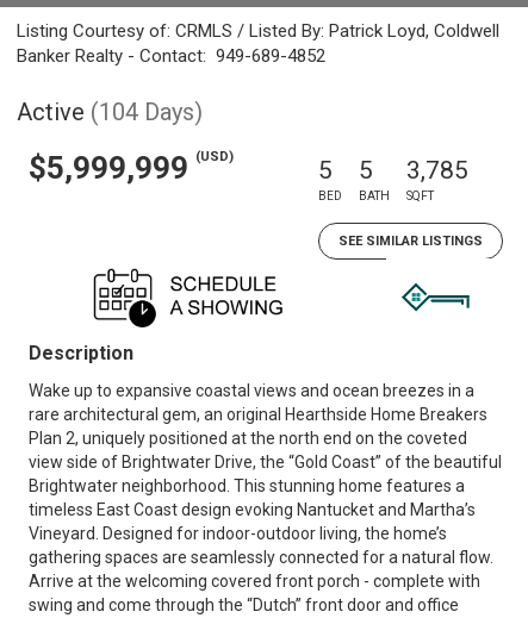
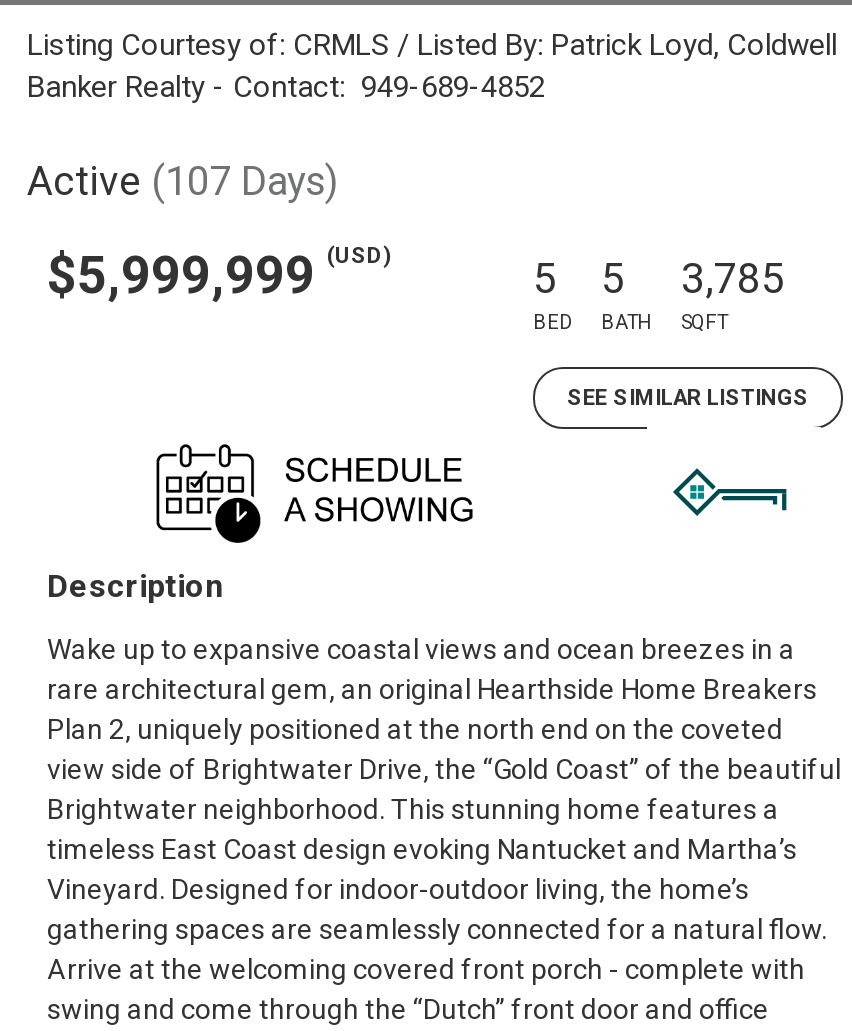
- Active (104 Days)
+ Active (107 Days)
